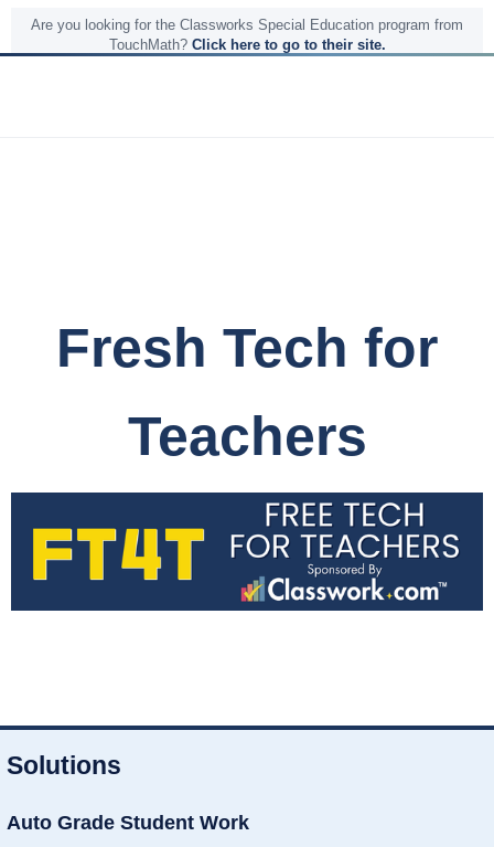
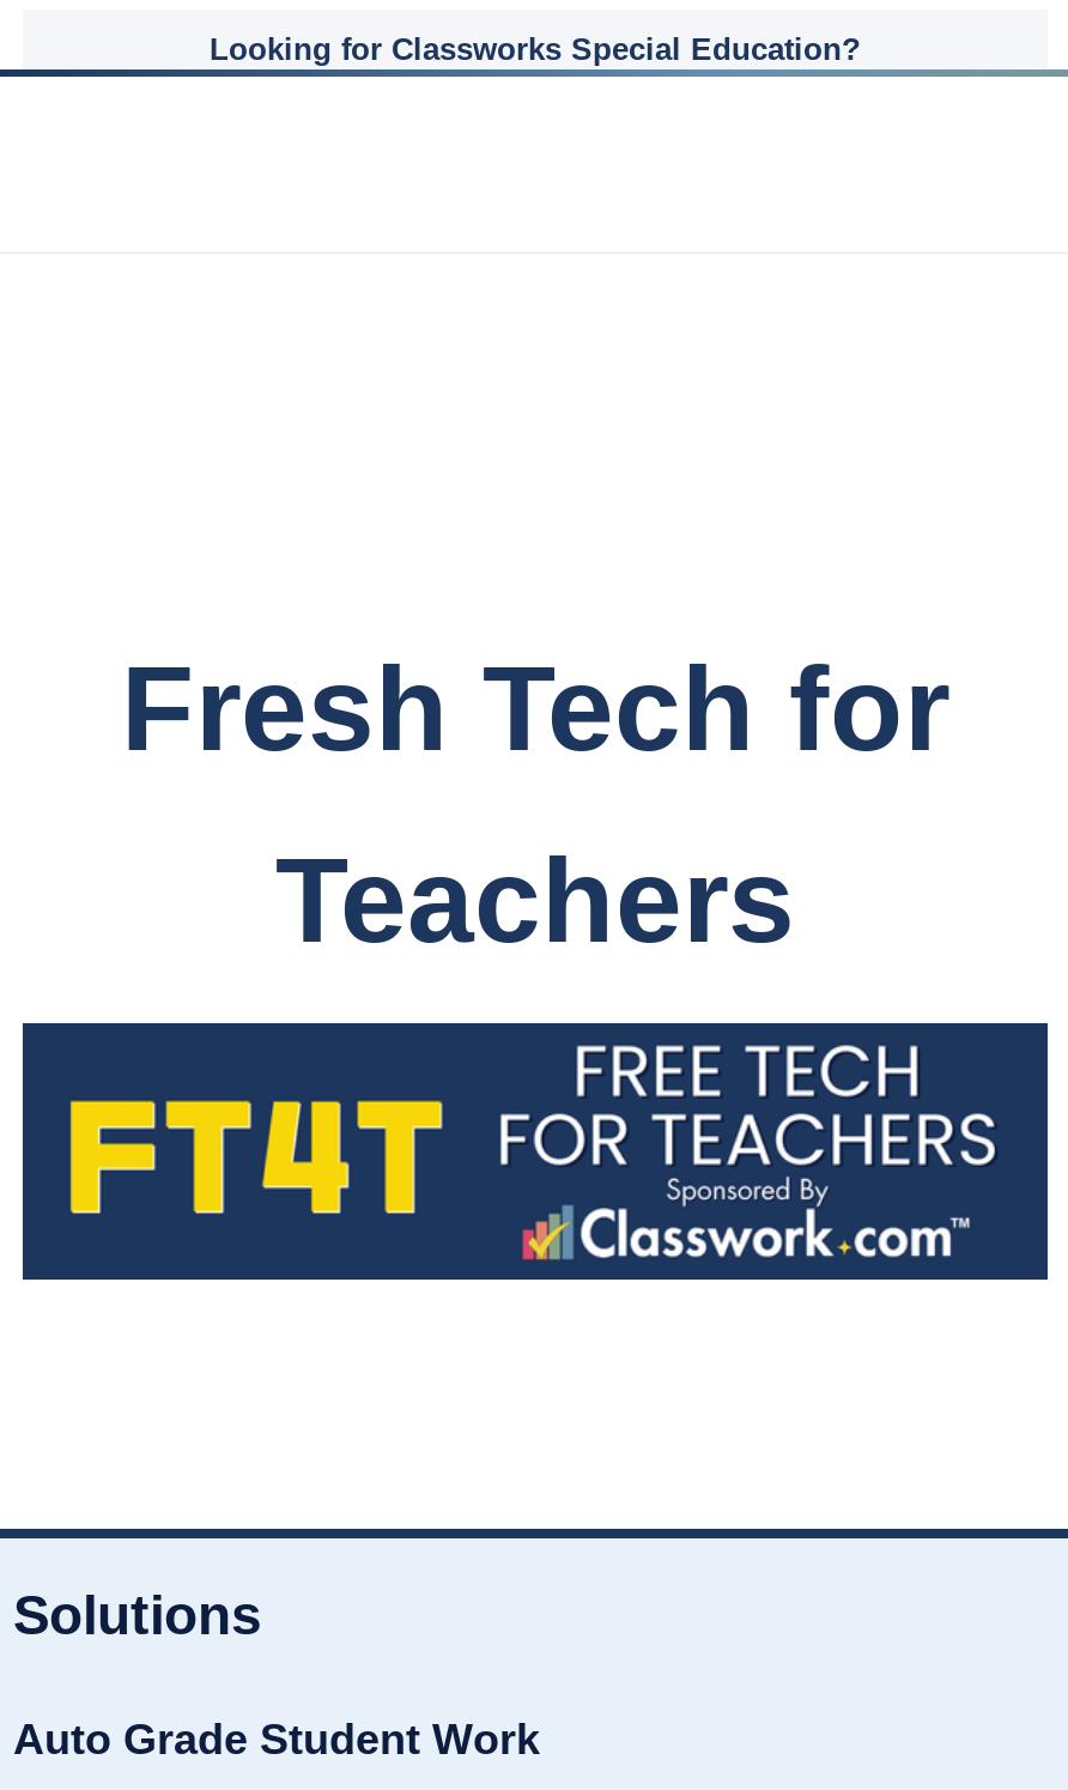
- Are you looking for the Classworks Special Education program from
- TouchMath? Click here to go to their site.
+ Looking for Classworks Special Education?
